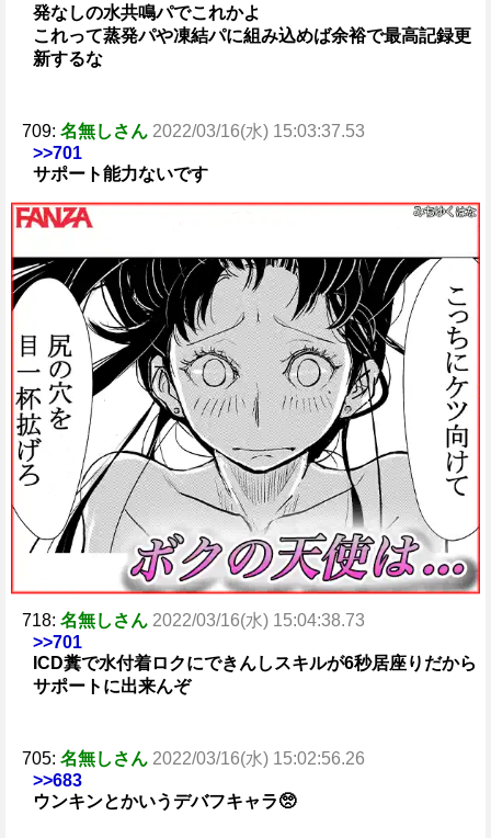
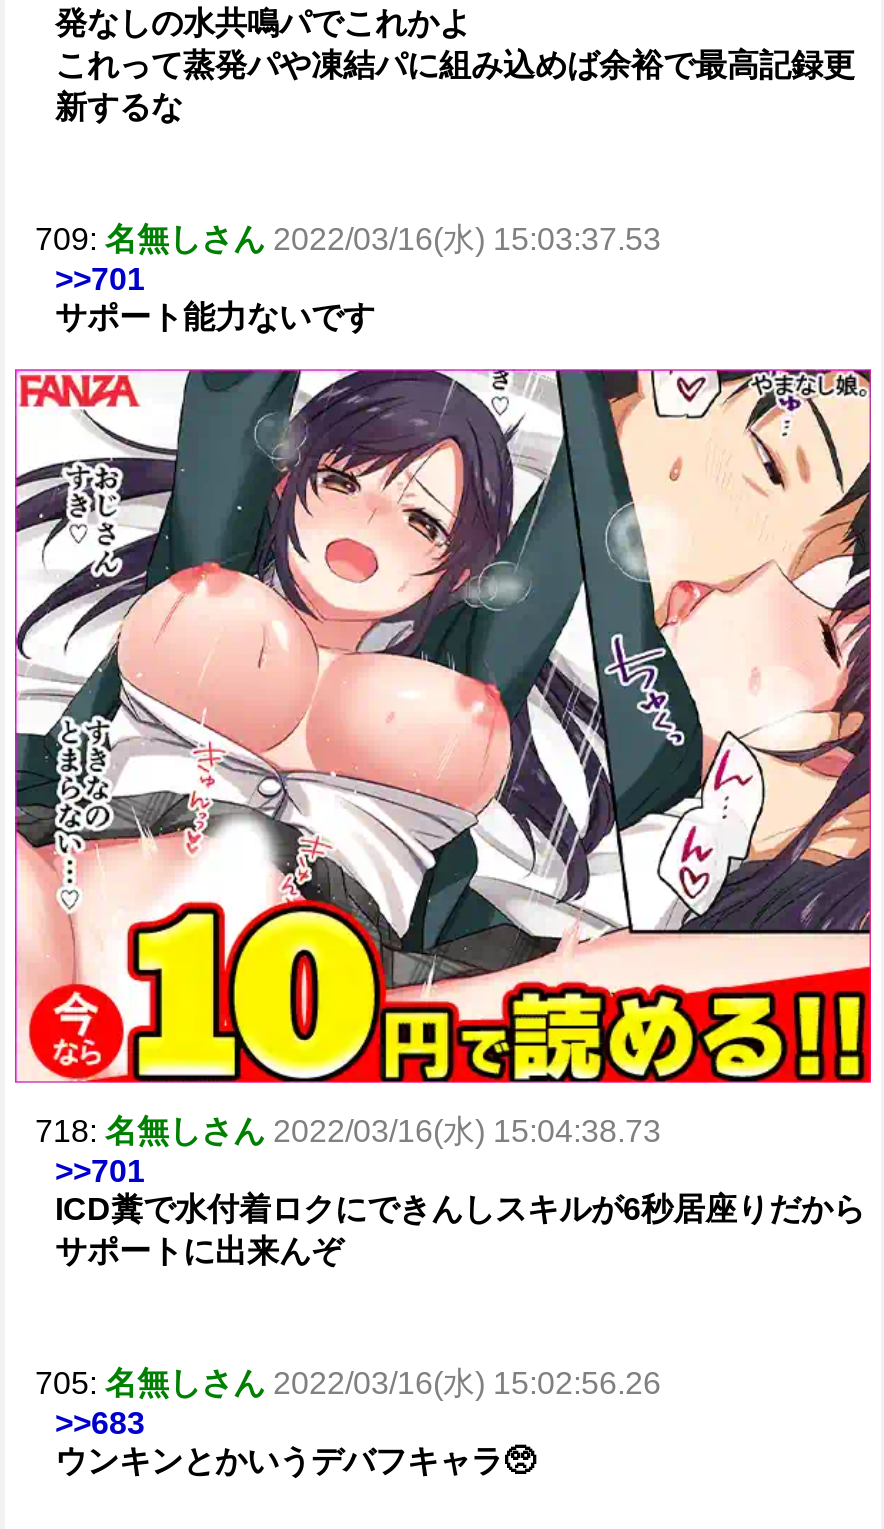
- [image]
+ [image]
